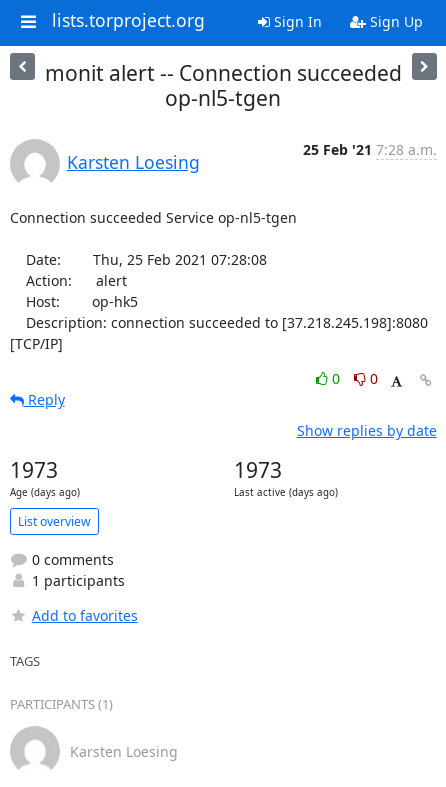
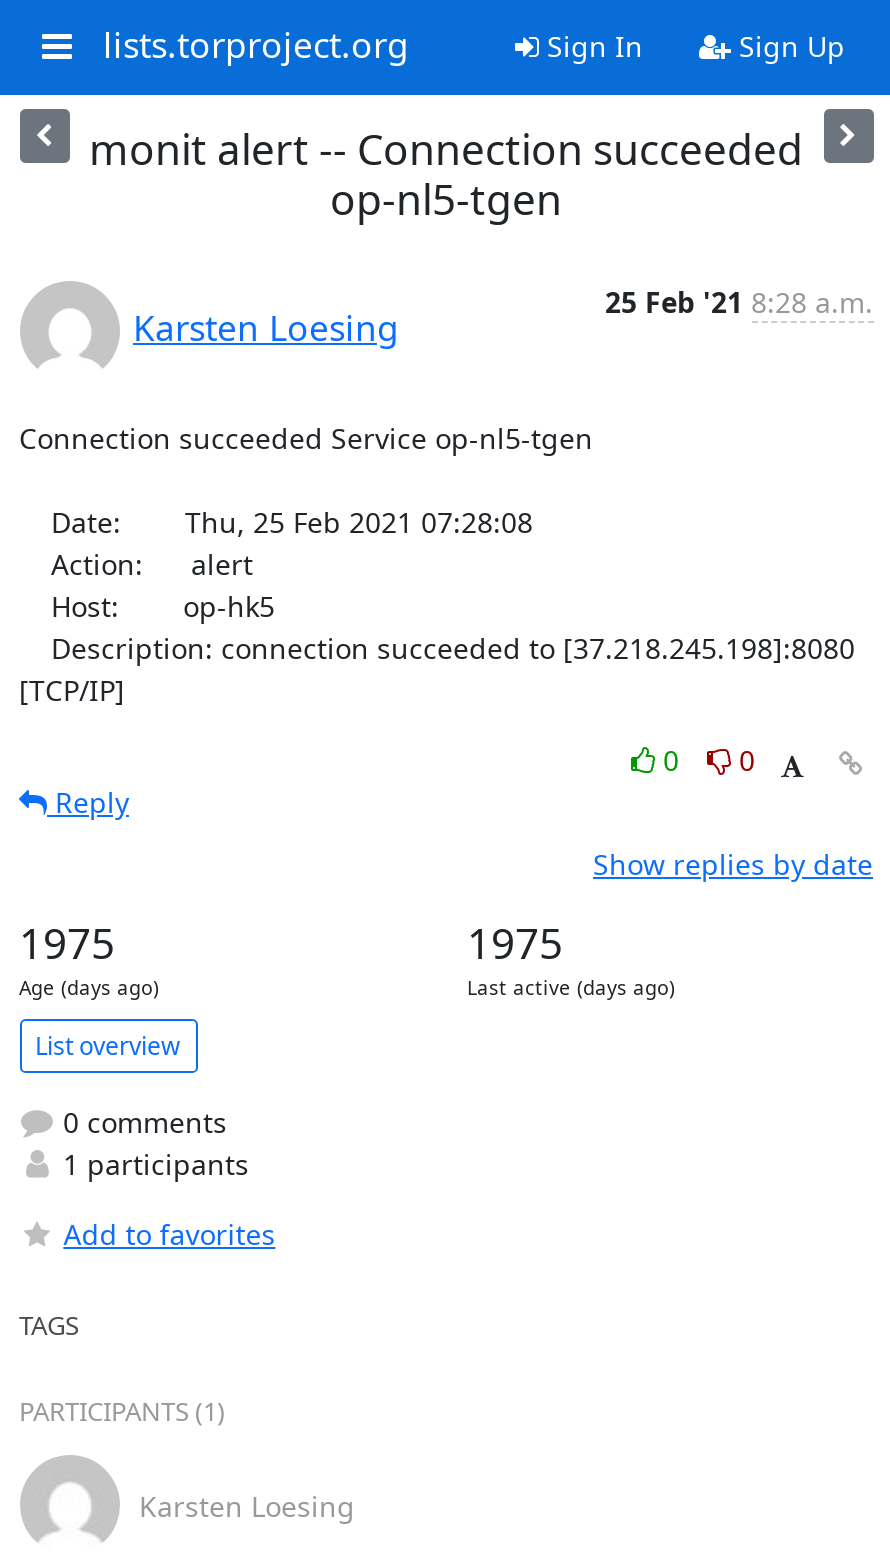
- 25 Feb '21 7:28 a.m.
+ 25 Feb '21 8:28 a.m.

- 1973
+ 1975

- 1973
+ 1975
